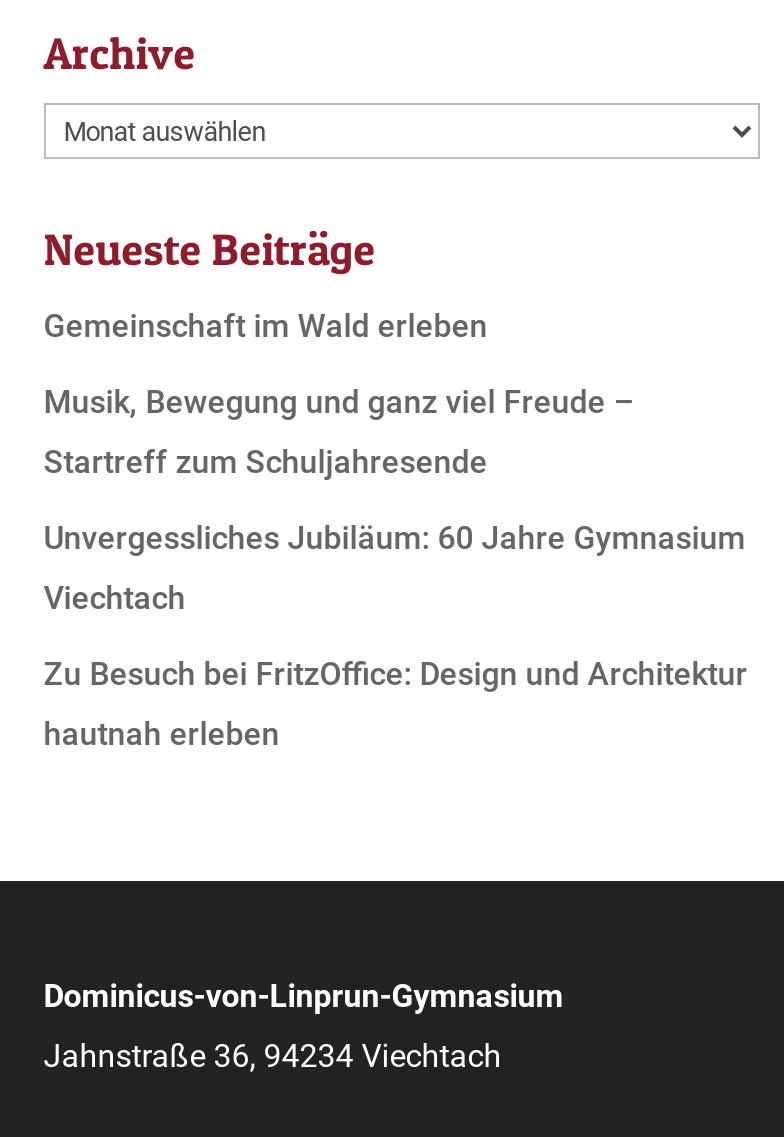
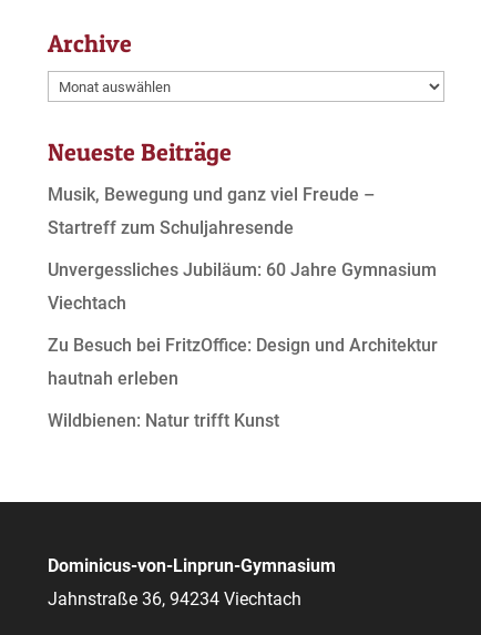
- Gemeinschaft im Wald erleben

moved up: Musik, Bewegung und ganz viel Freude – | Startreff zum Schuljahresende | Unvergessliches Jubiläum: 60 Jahre Gymnasium | Viechtach | Zu Besuch bei FritzOffice: Design und Architektur | hautnah erleben

+ Wildbienen: Natur trifft Kunst
